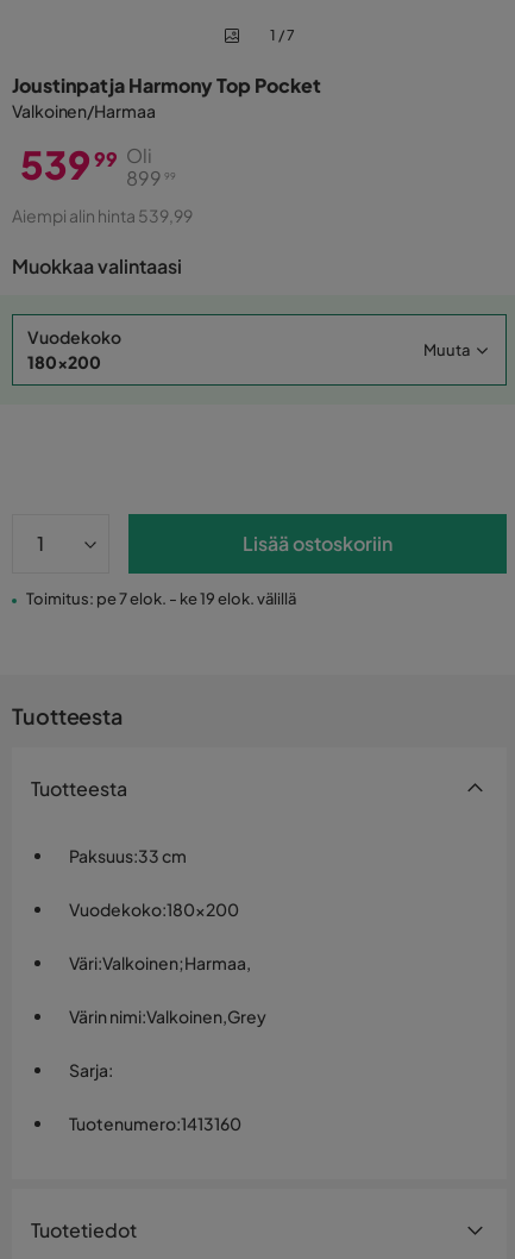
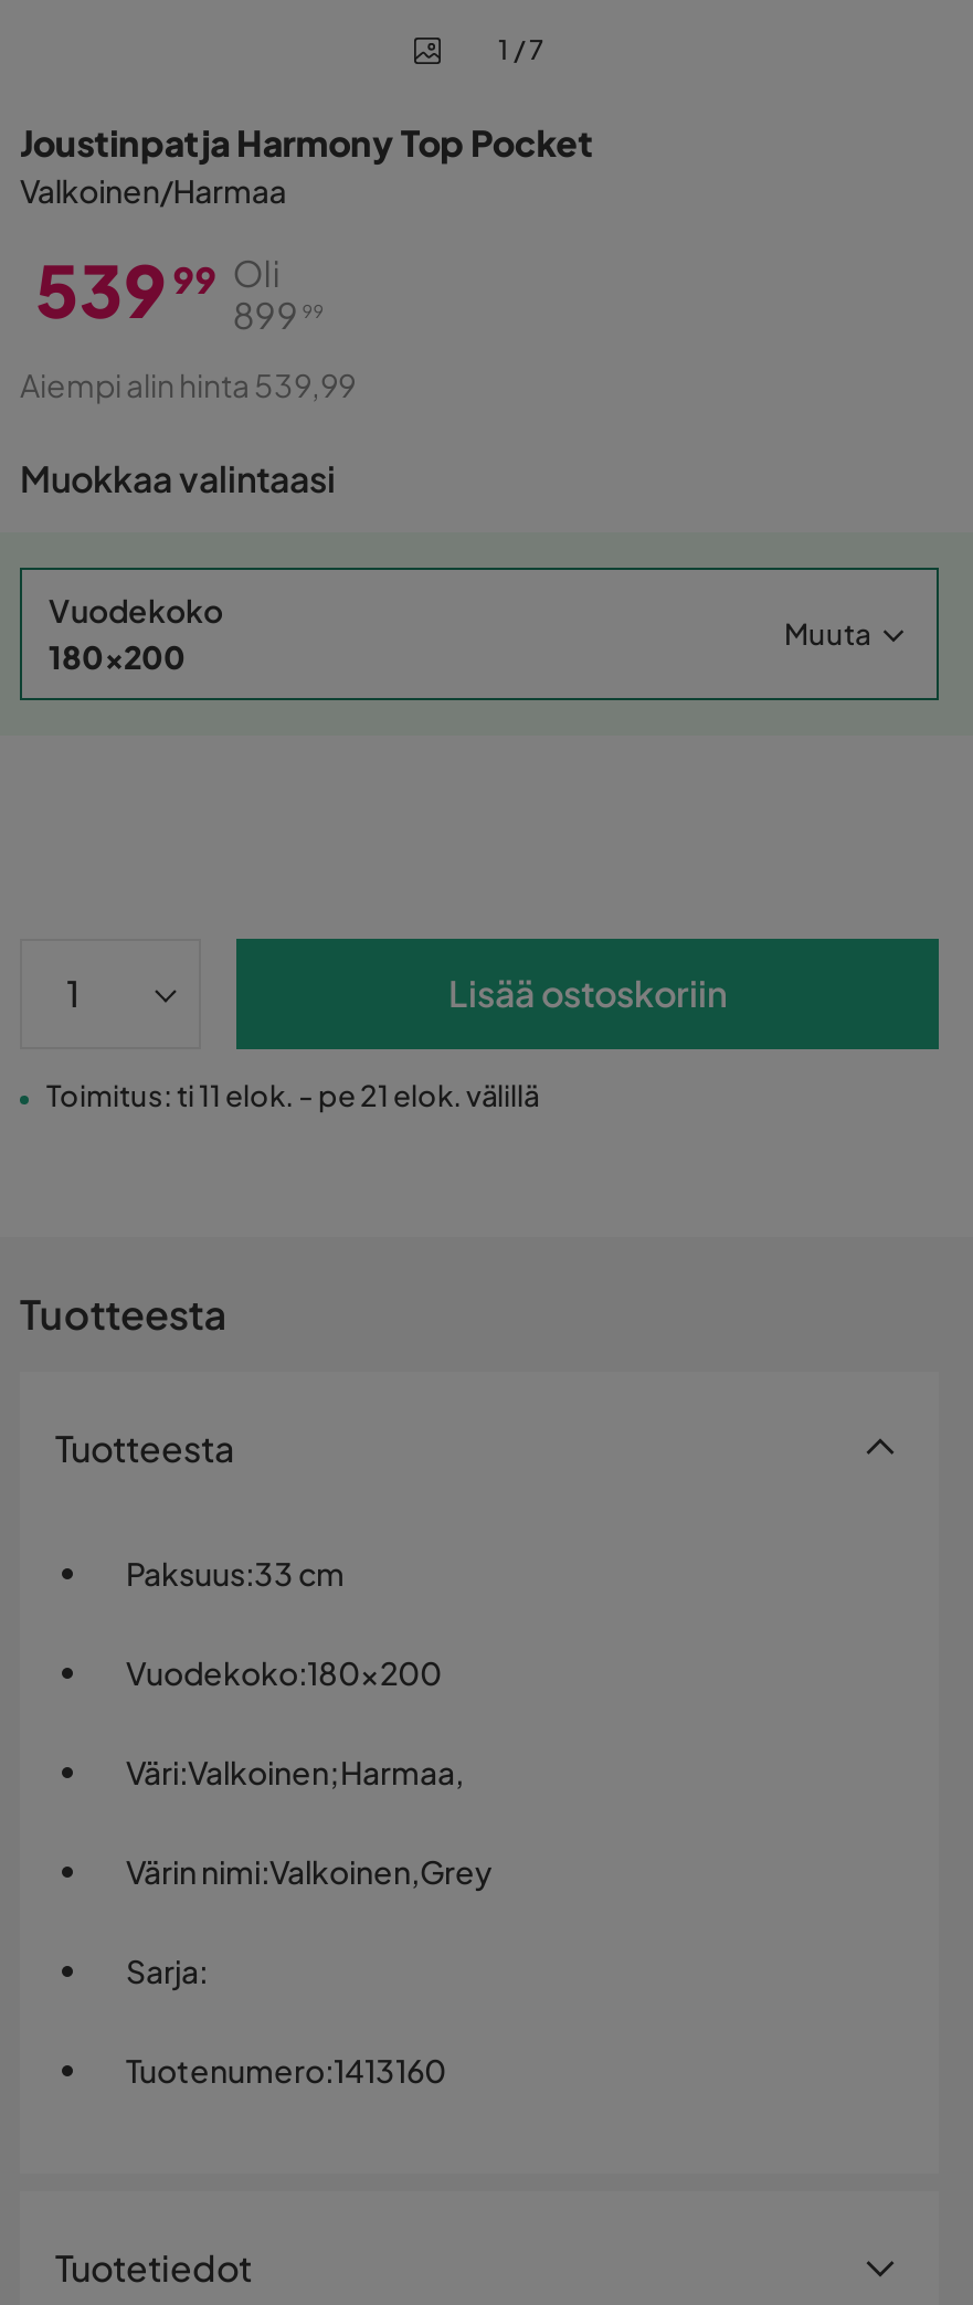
- Toimitus: pe 7 elok. - ke 19 elok. välillä
+ Toimitus: ti 11 elok. - pe 21 elok. välillä
